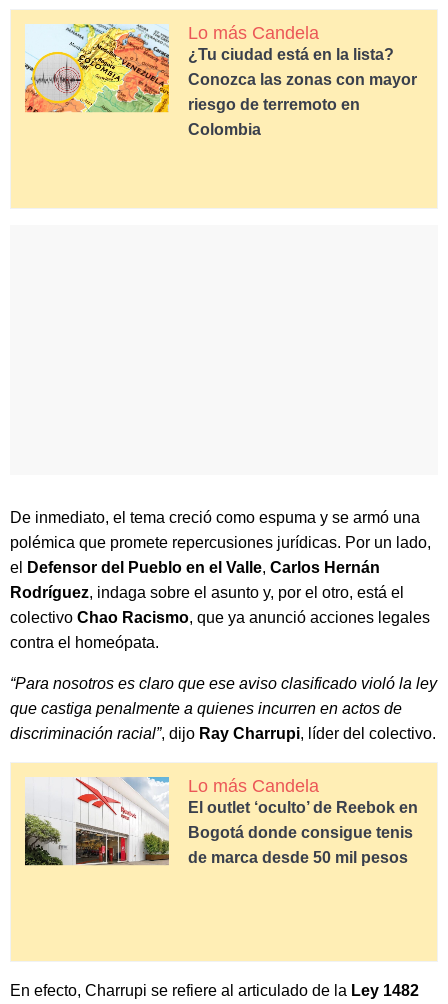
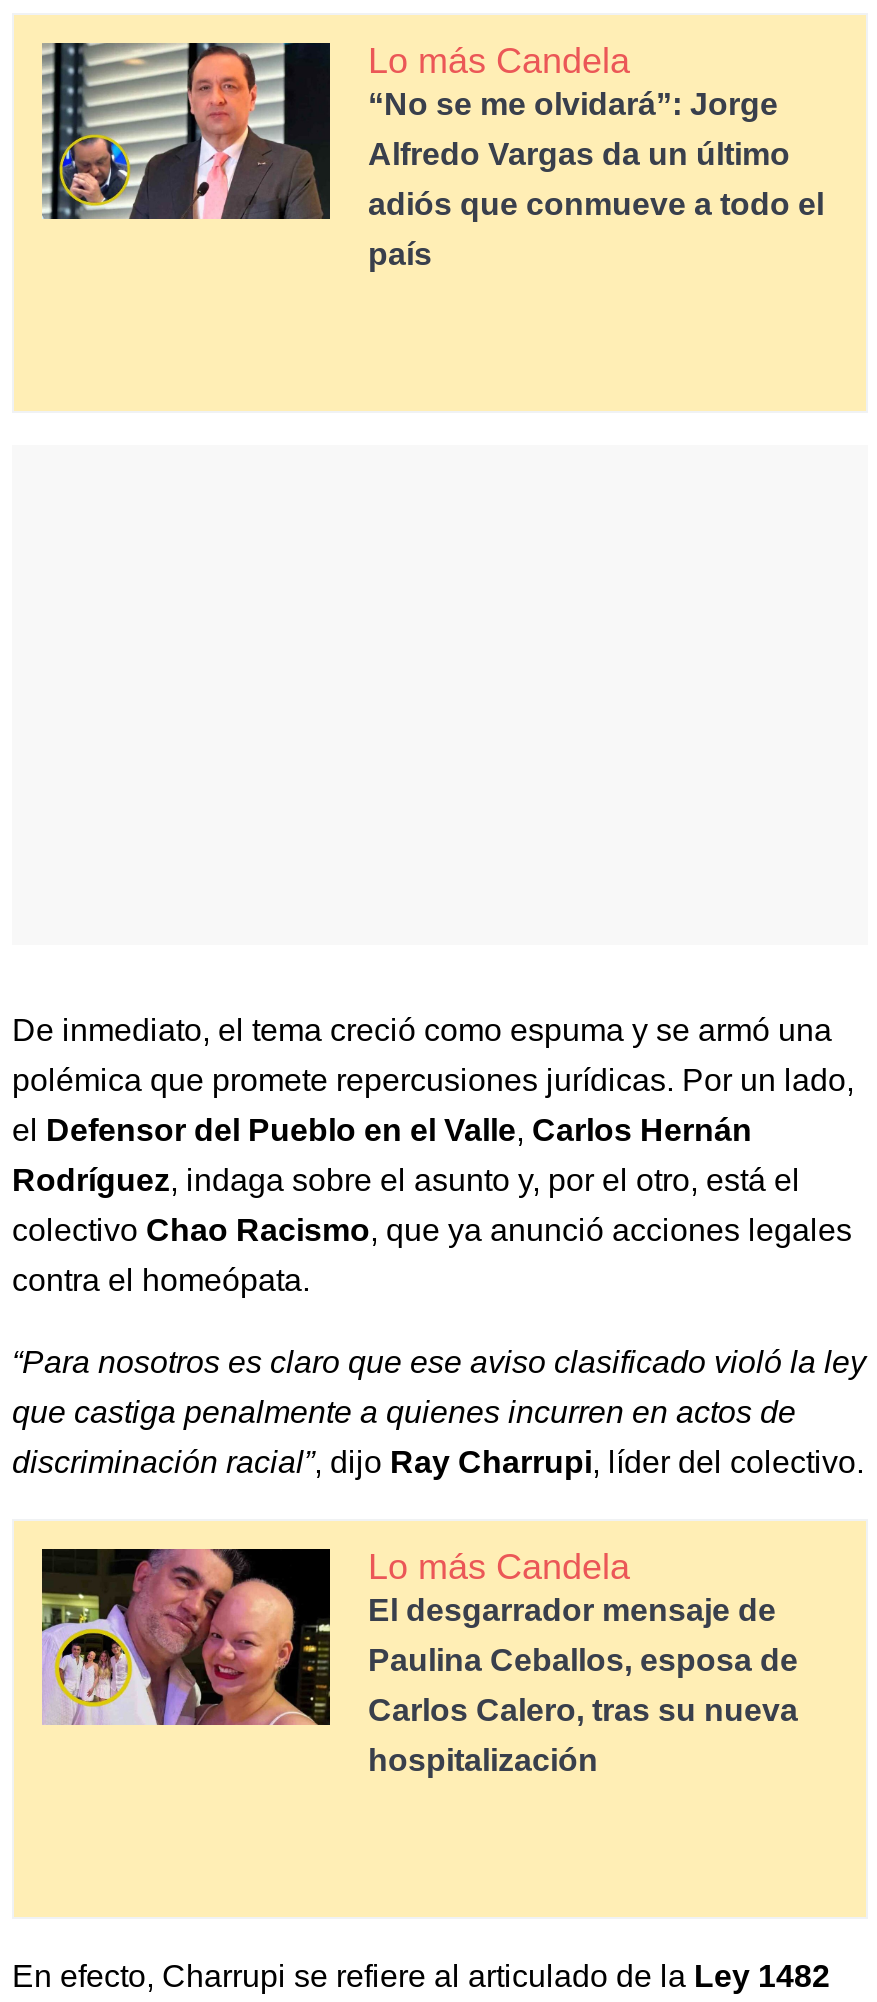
- [image]
- ¿Tu ciudad está en la lista?
+ [image]
+ “No se me olvidará”: Jorge

- Conozca las zonas con mayor
+ Alfredo Vargas da un último

- riesgo de terremoto en
+ adiós que conmueve a todo el

- Colombia
+ país

- [image]
- El outlet ‘oculto’ de Reebok en
- Bogotá donde consigue tenis
- de marca desde 50 mil pesos
+ [image]
+ El desgarrador mensaje de
+ Paulina Ceballos, esposa de
+ Carlos Calero, tras su nueva
+ hospitalización
